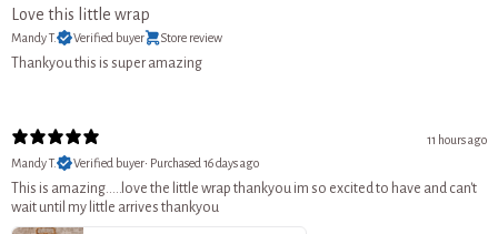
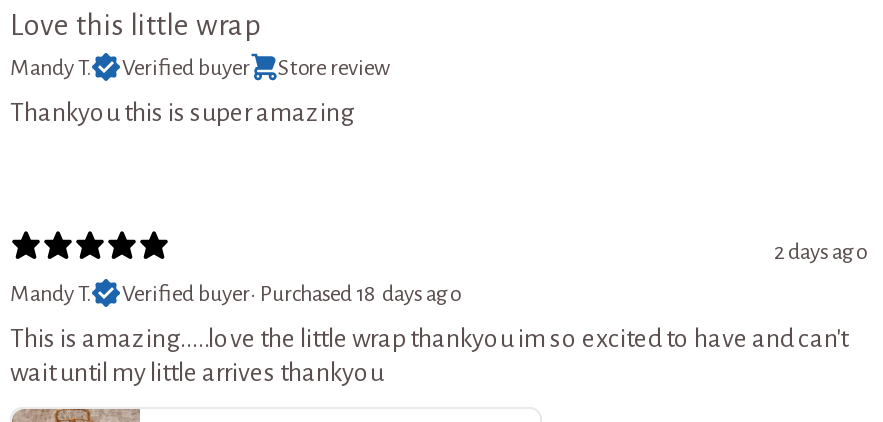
- 11 hours ago
+ 2 days ago

- Verified buyer • Purchased 16 days ago
+ Verified buyer • Purchased 18 days ago
